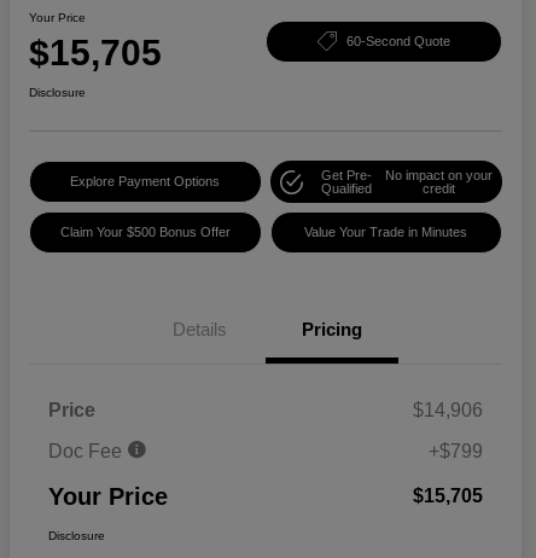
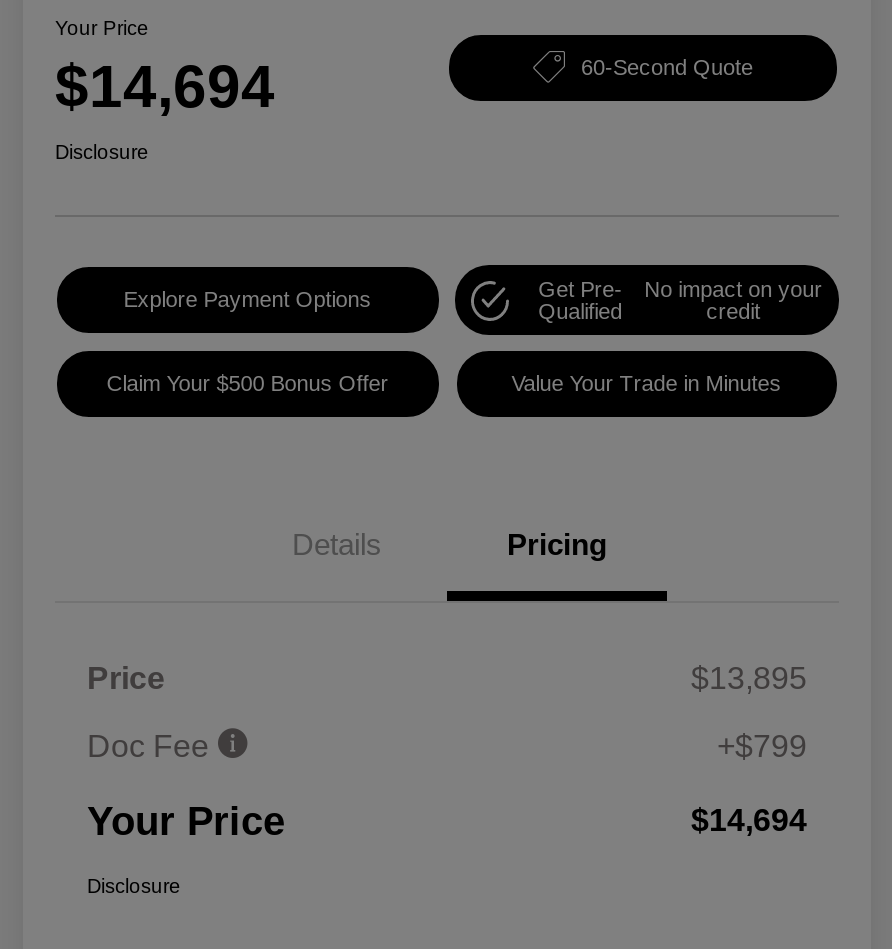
- $15,705
+ $14,694

- $14,906
+ $13,895

- $15,705
+ $14,694
